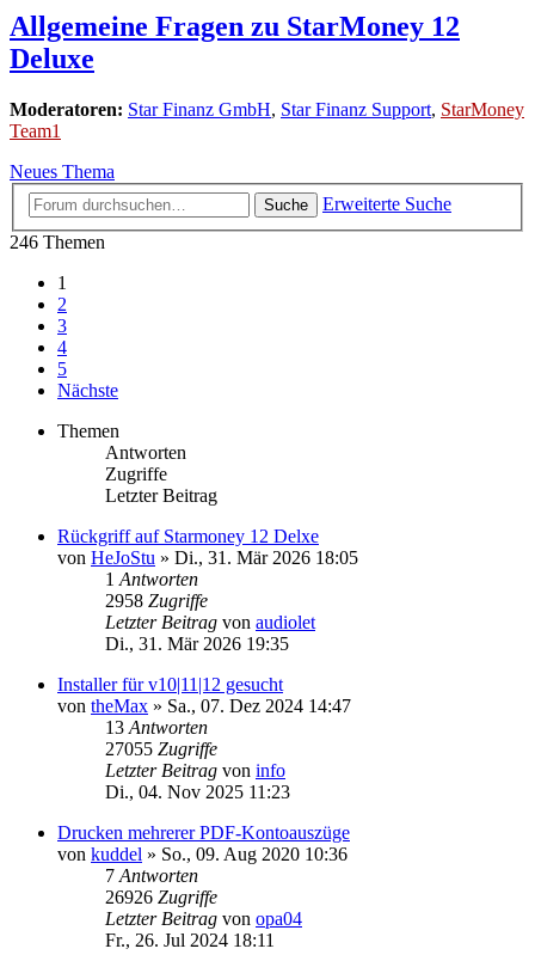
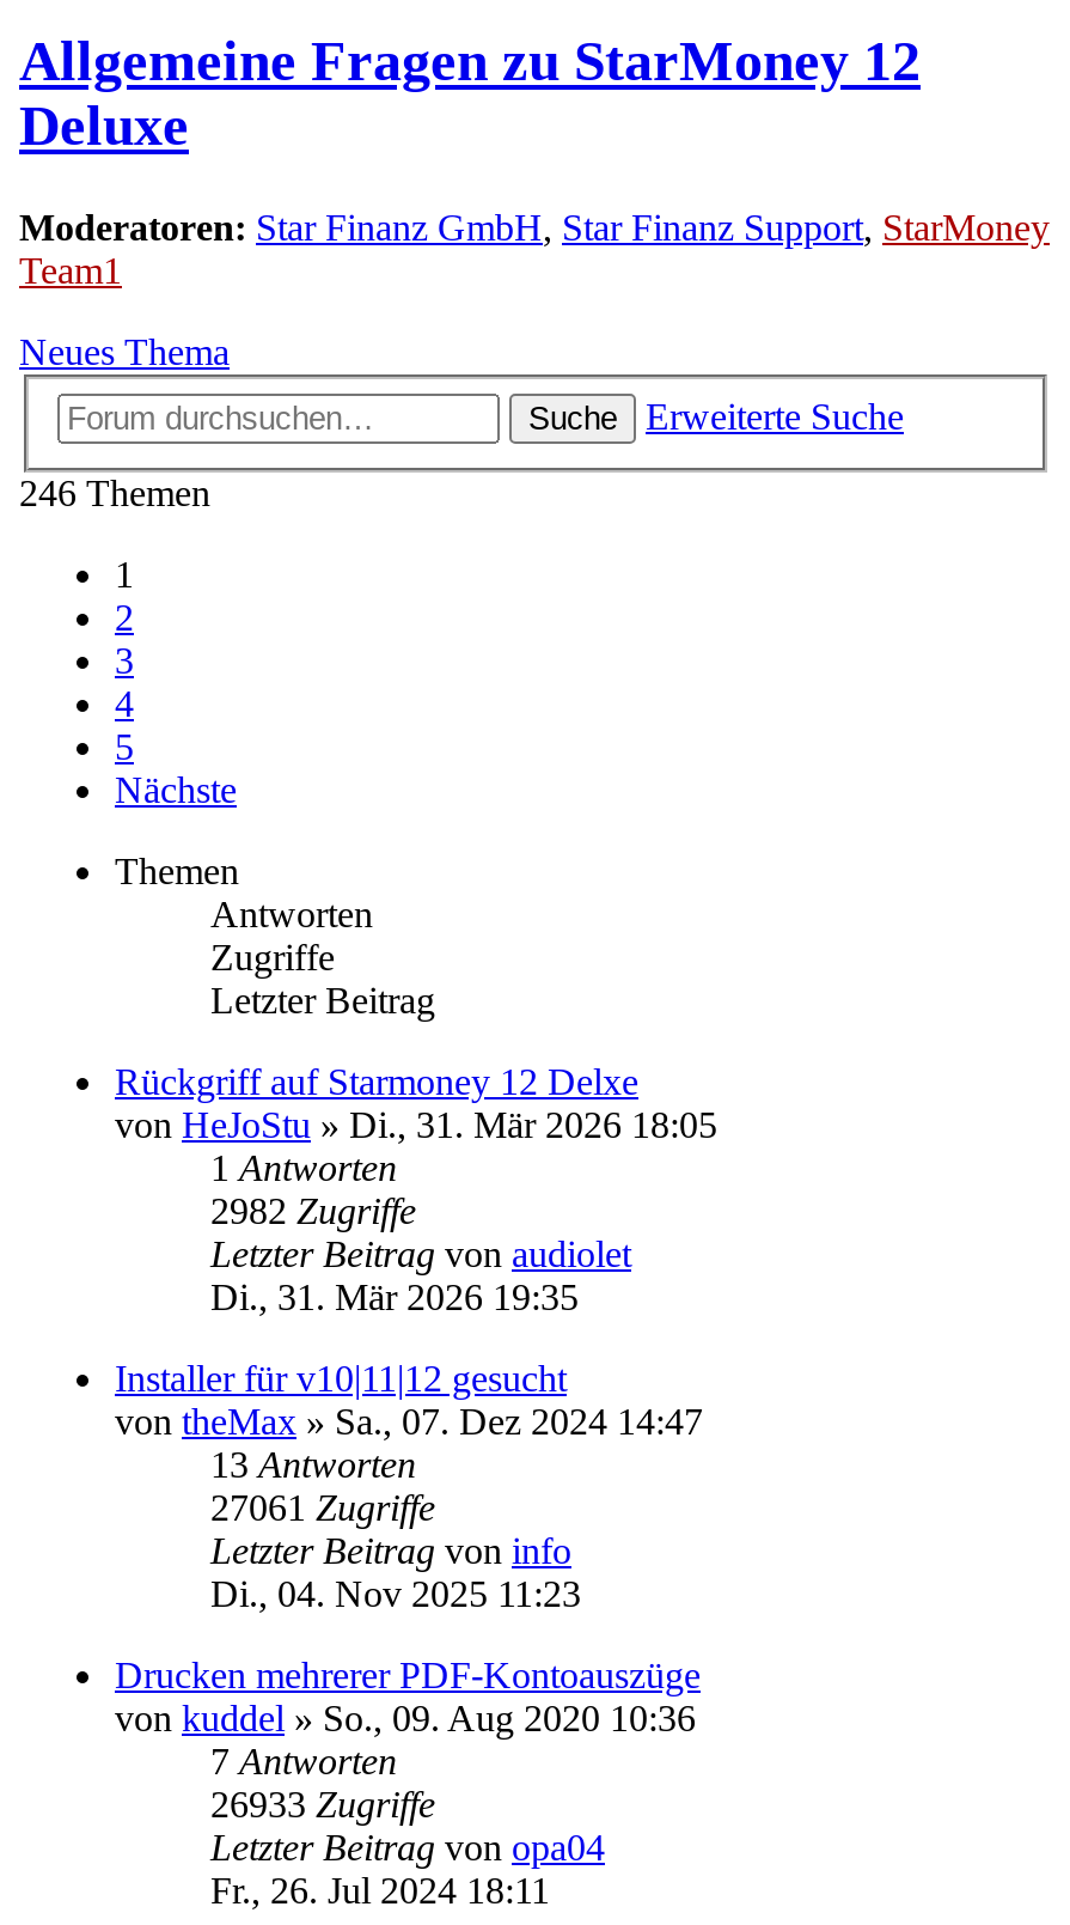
- 2958 Zugriffe
+ 2982 Zugriffe

- 27055 Zugriffe
+ 27061 Zugriffe

- 26926 Zugriffe
+ 26933 Zugriffe
